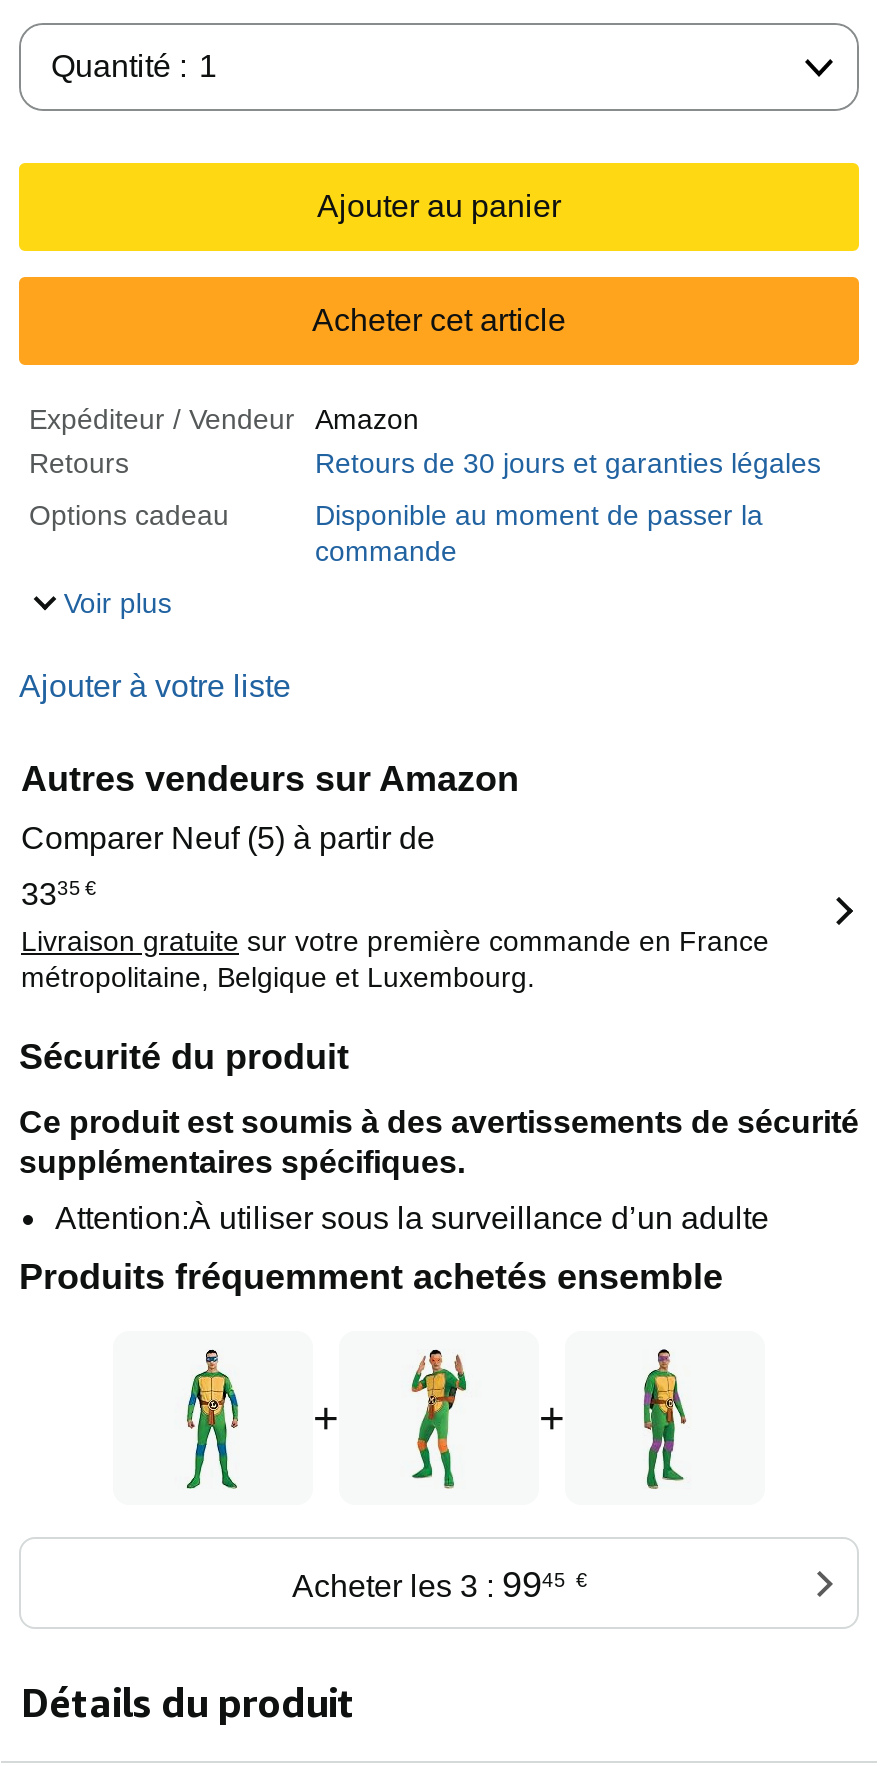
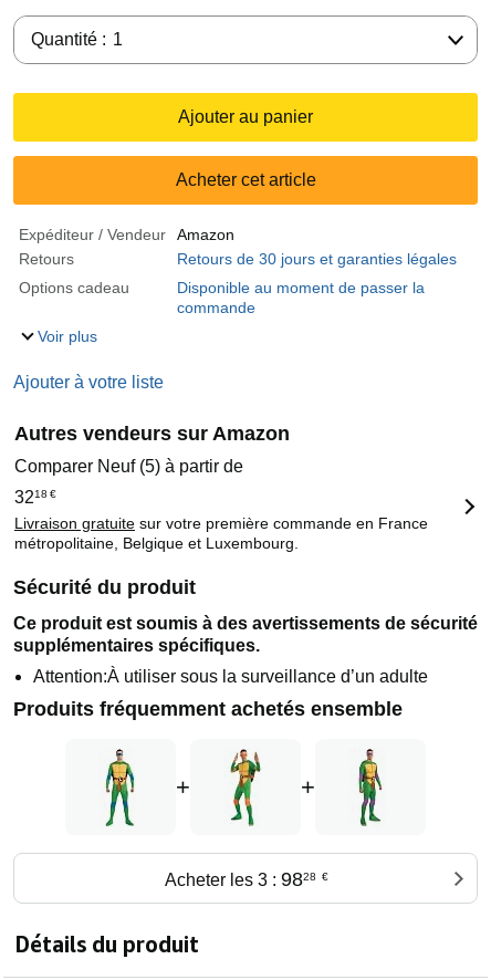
- 3335 €
+ 3218 €

- Acheter les 3 : 9945 €
+ Acheter les 3 : 9828 €
